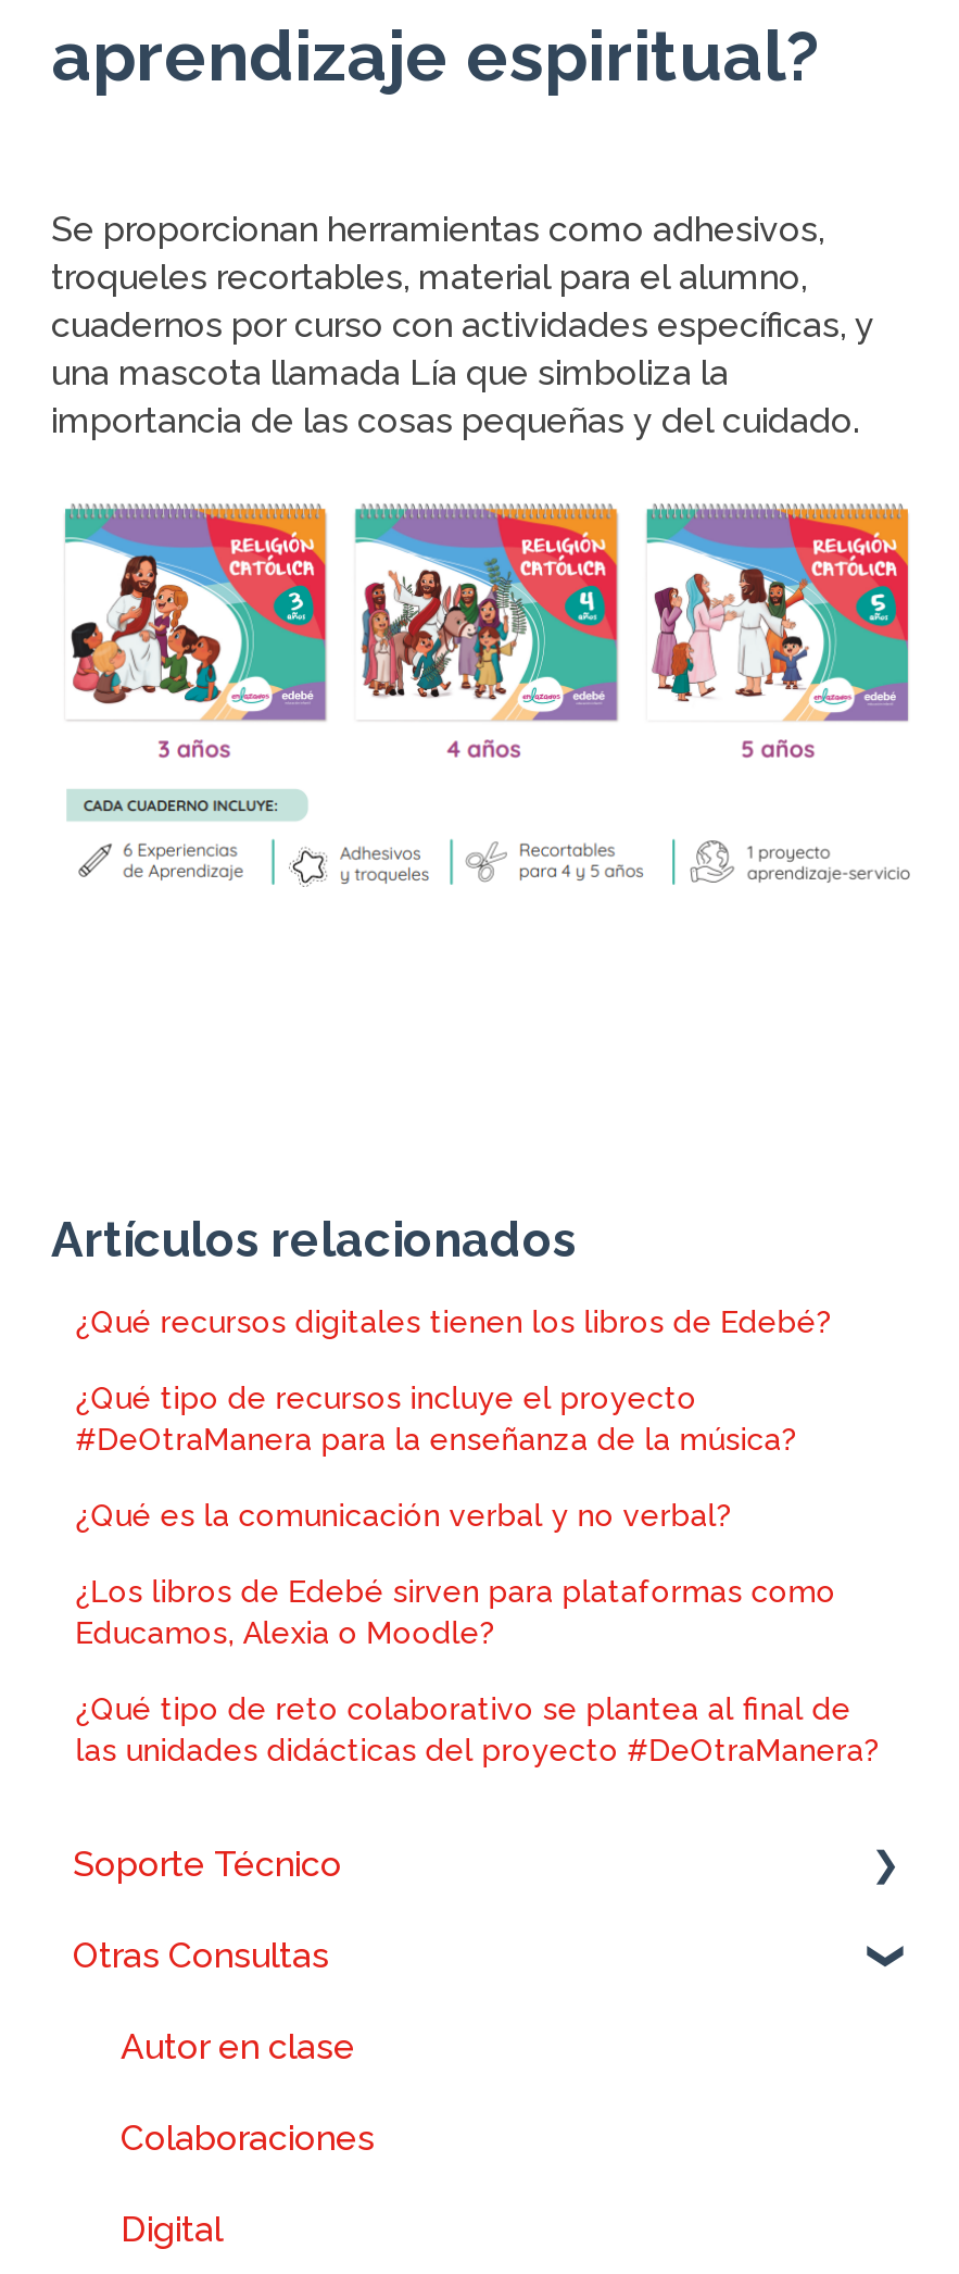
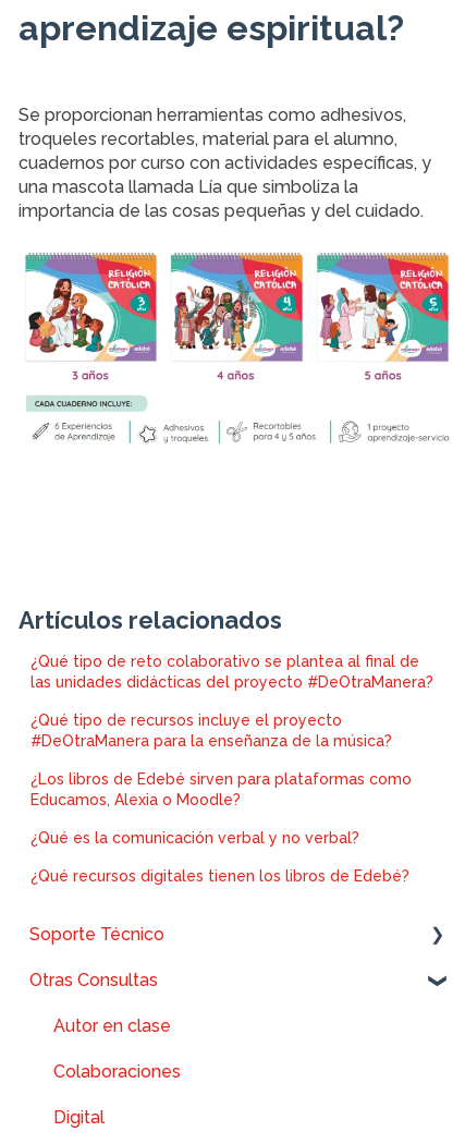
moved down: ¿Qué tipo de recursos incluye el proyecto | #DeOtraManera para la enseñanza de la música? | ¿Los libros de Edebé sirven para plataformas como | Educamos, Alexia o Moodle? | ¿Qué es la comunicación verbal y no verbal? | ¿Qué recursos digitales tienen los libros de Edebé?

moved up: ¿Qué tipo de reto colaborativo se plantea al final de | las unidades didácticas del proyecto #DeOtraManera?
